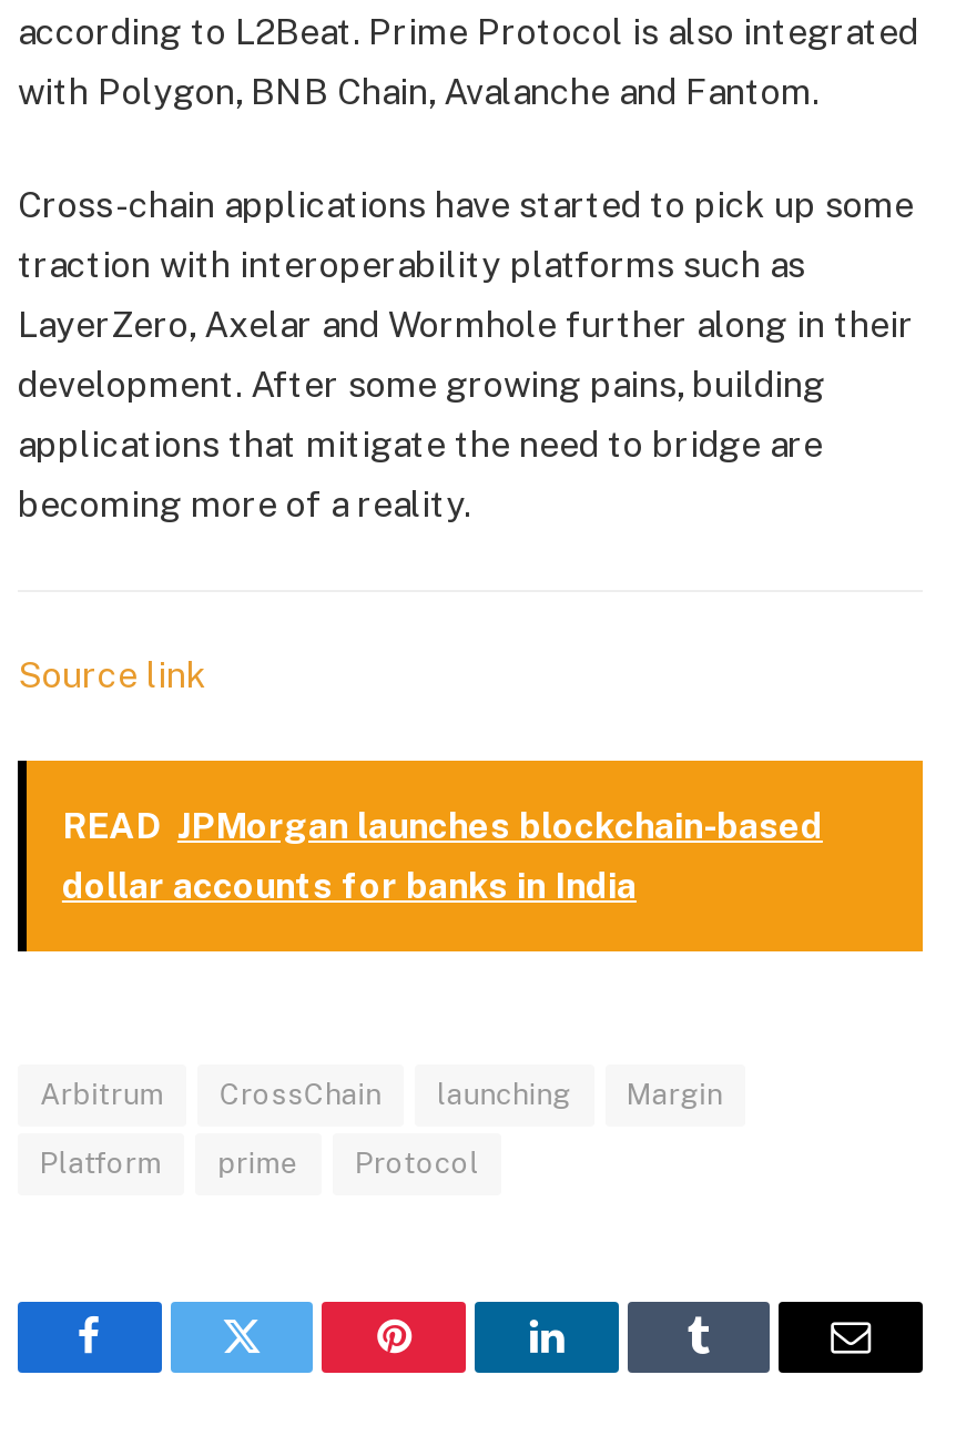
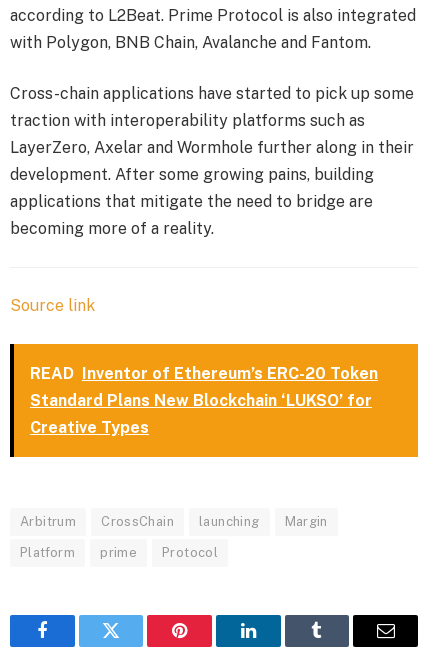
- READ JPMorgan launches blockchain-based
- dollar accounts for banks in India
+ READ Inventor of Ethereum’s ERC-20 Token
+ Standard Plans New Blockchain ‘LUKSO’ for
+ Creative Types
